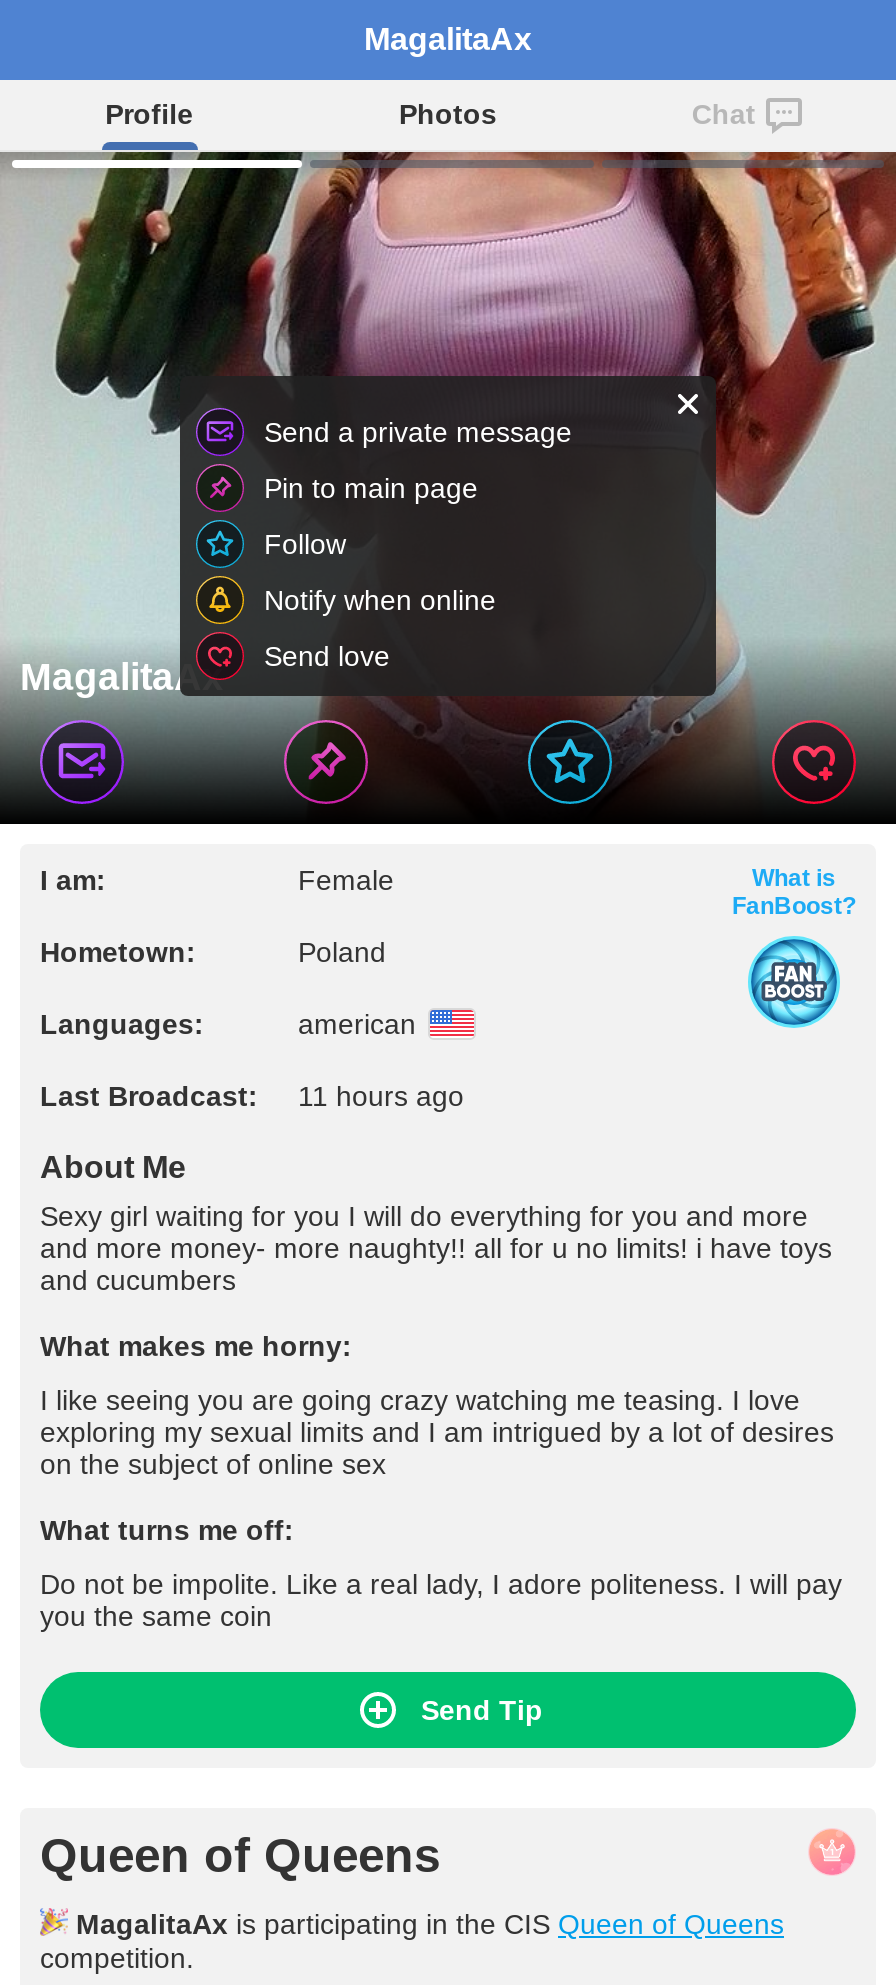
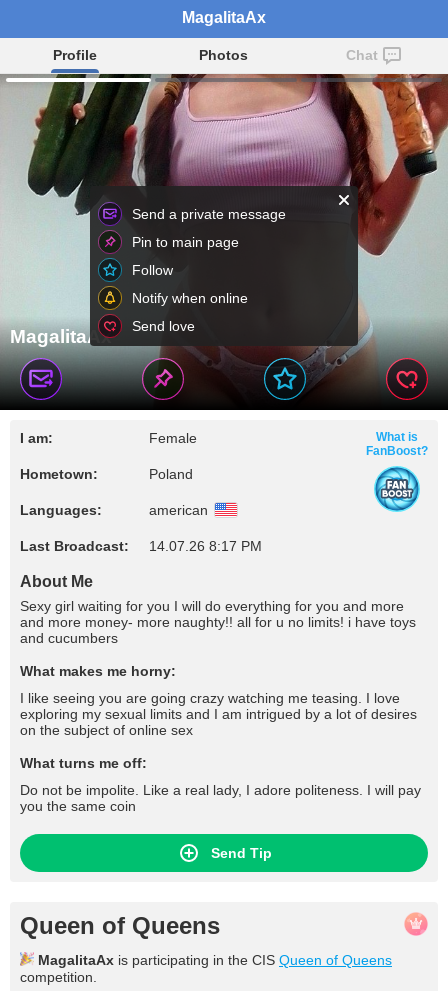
- Last Broadcast: 11 hours ago
+ Last Broadcast: 14.07.26 8:17 PM
